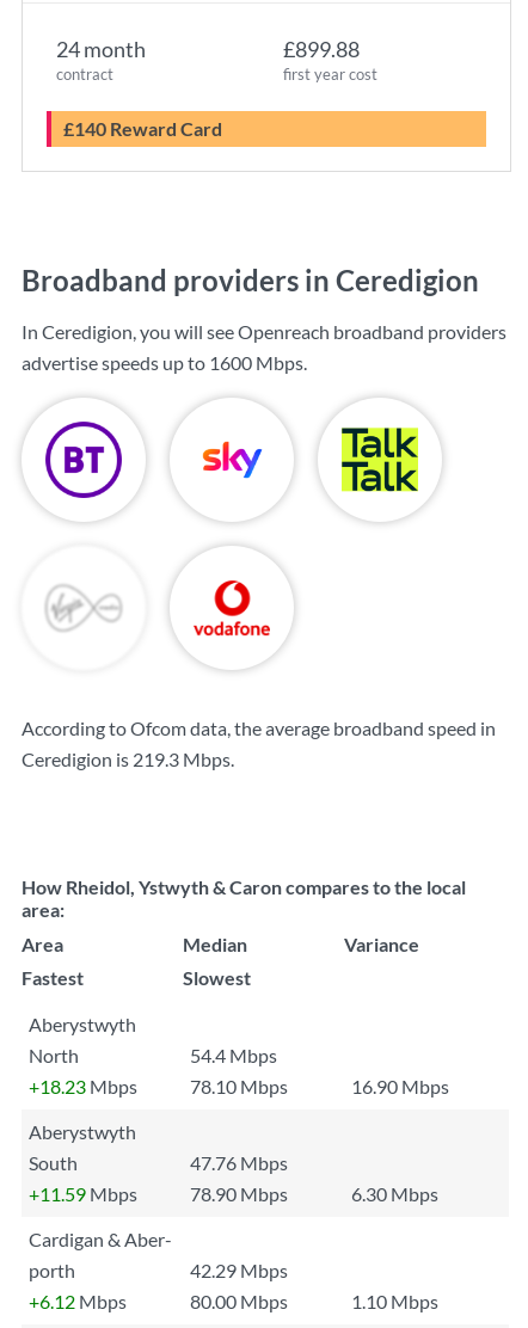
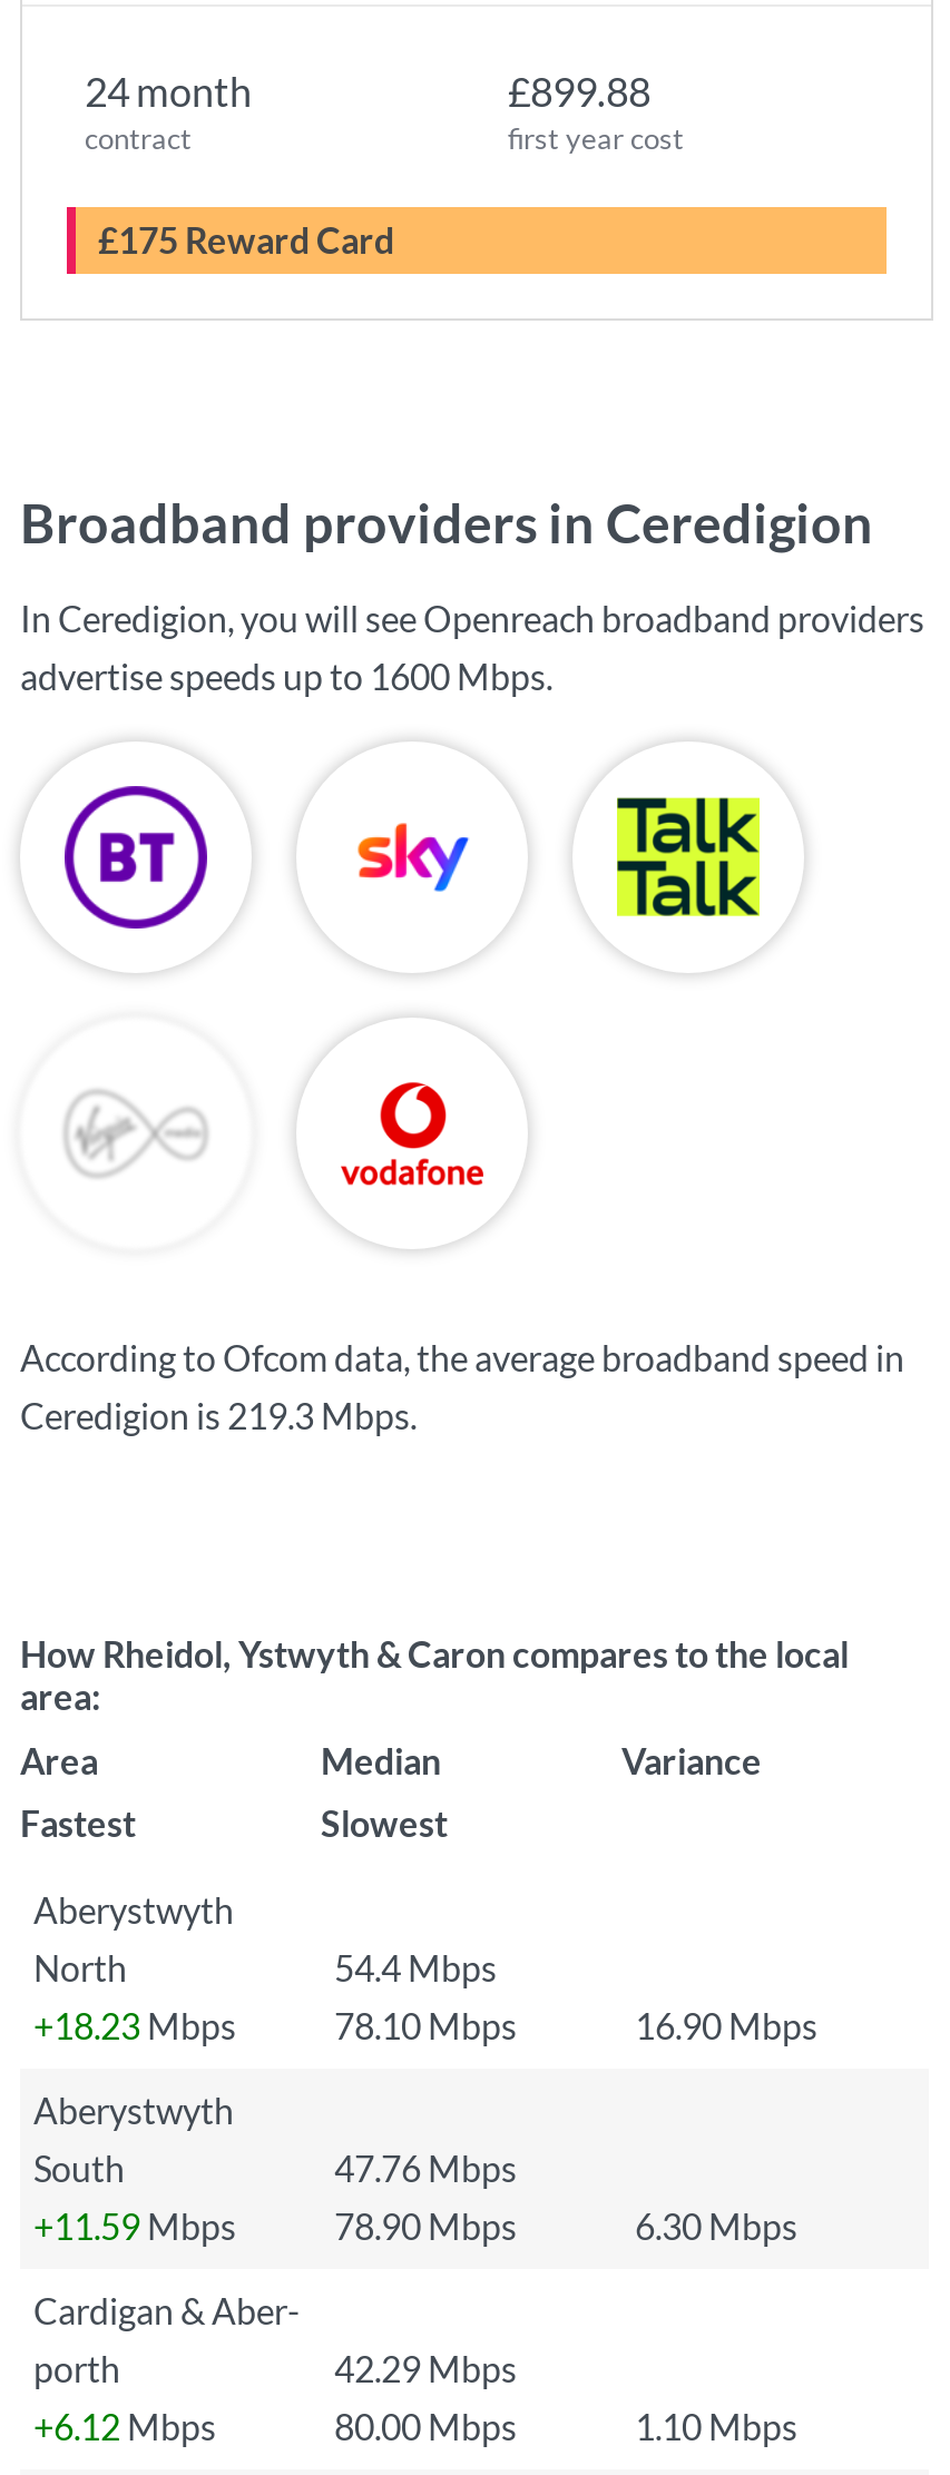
- £140 Reward Card
+ £175 Reward Card
